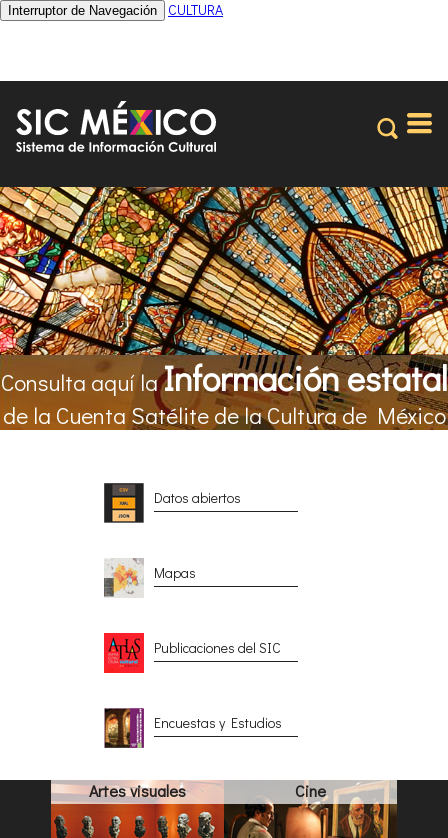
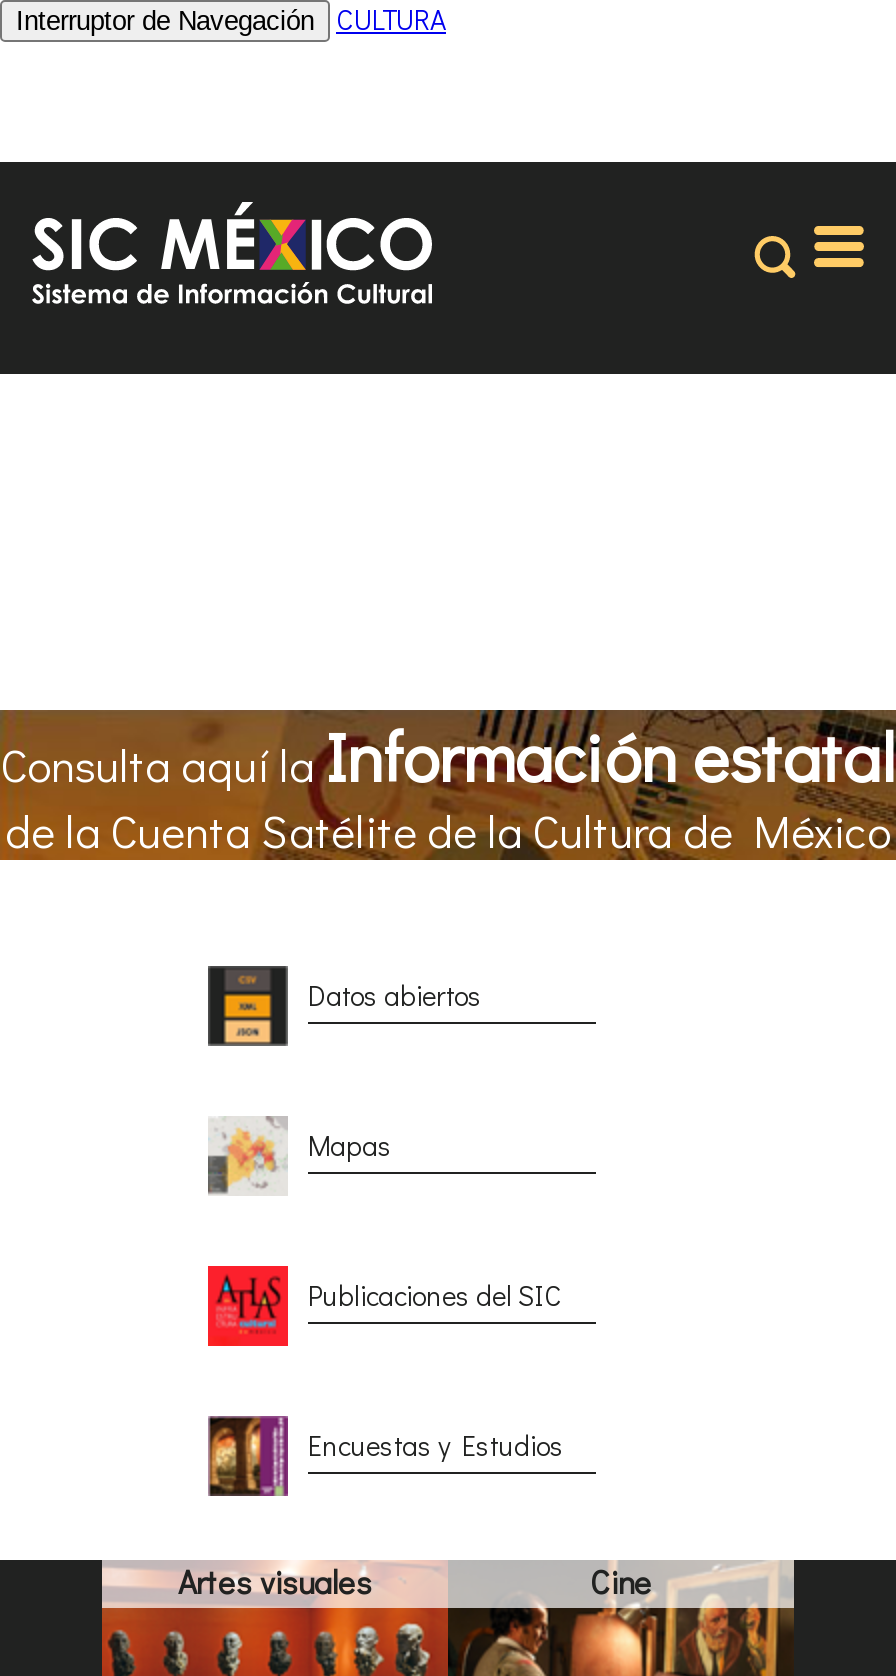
- [image]
